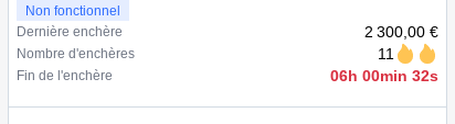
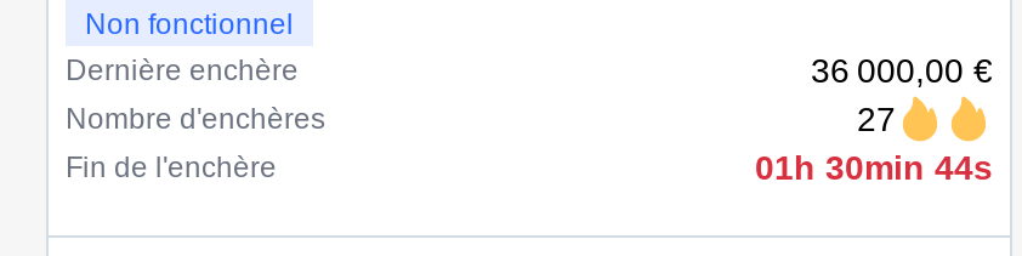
- 2 300,00 €
+ 36 000,00 €

- 11
+ 27

- 06h 00min 32s
+ 01h 30min 44s
